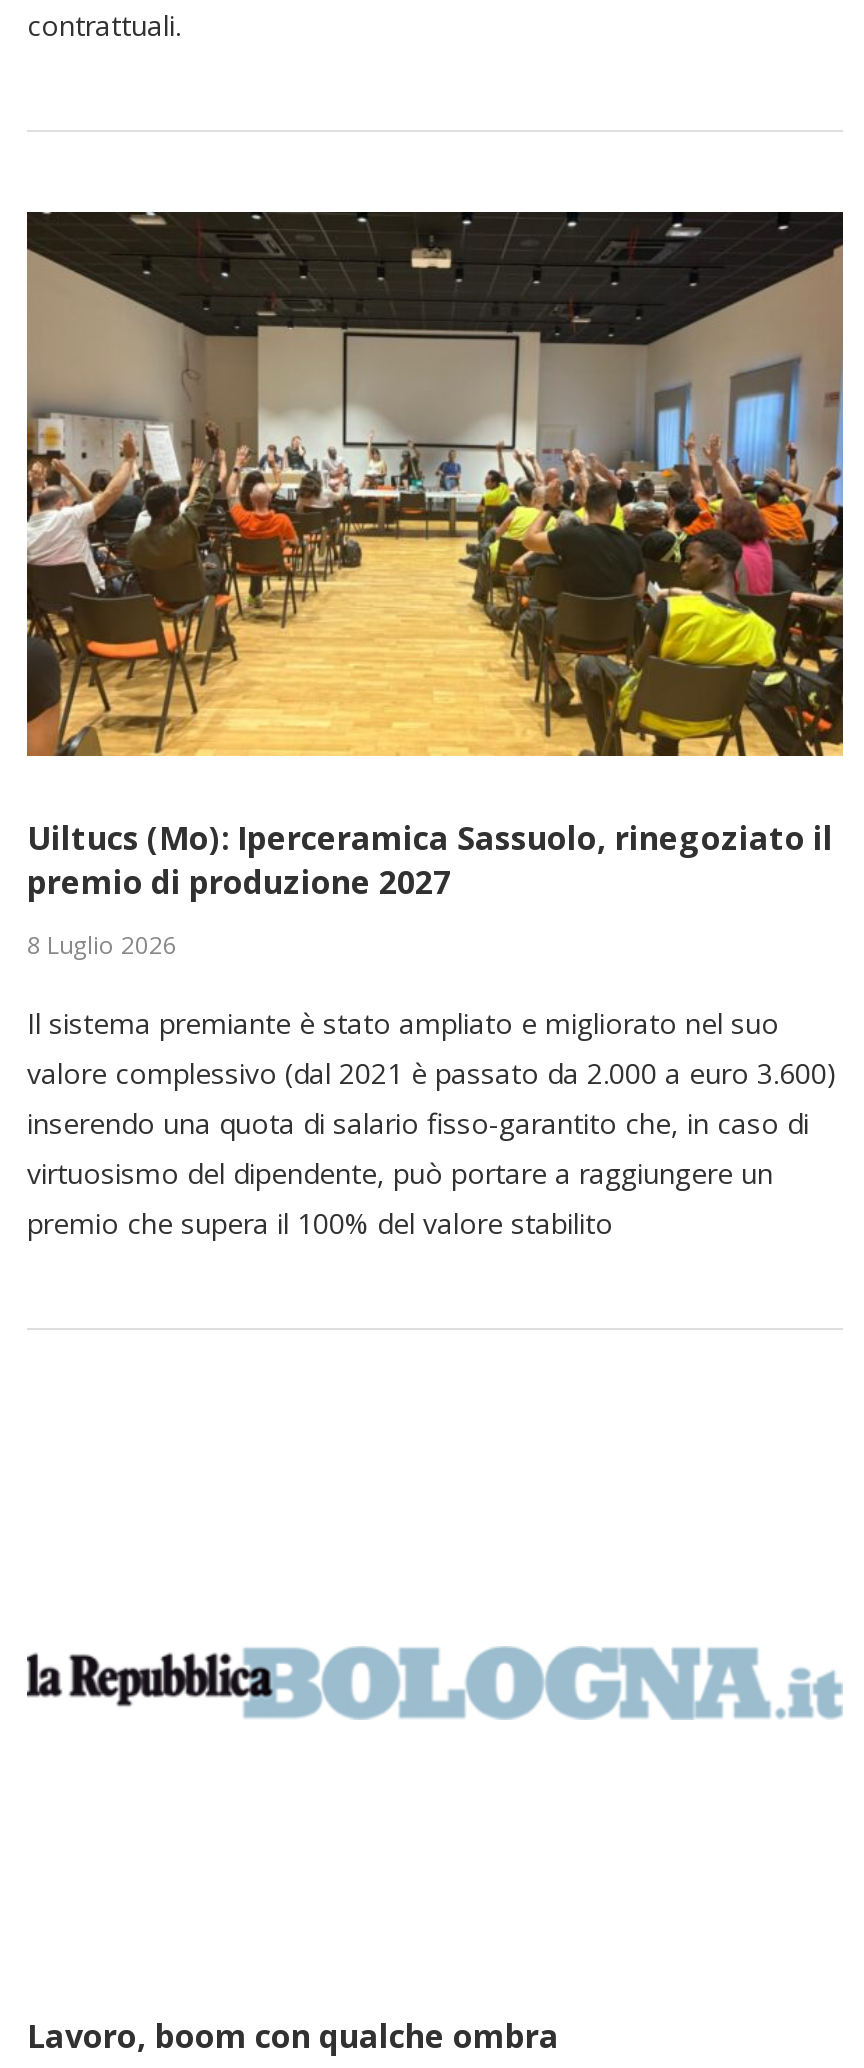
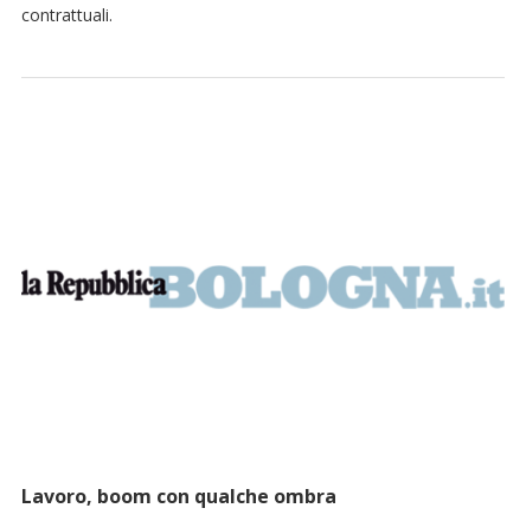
- [image]
- Uiltucs (Mo): Iperceramica Sassuolo, rinegoziato il
- premio di produzione 2027
- 8 Luglio 2026
- Il sistema premiante è stato ampliato e migliorato nel suo
- valore complessivo (dal 2021 è passato da 2.000 a euro 3.600)
- inserendo una quota di salario fisso-garantito che, in caso di
- virtuosismo del dipendente, può portare a raggiungere un
- premio che supera il 100% del valore stabilito
